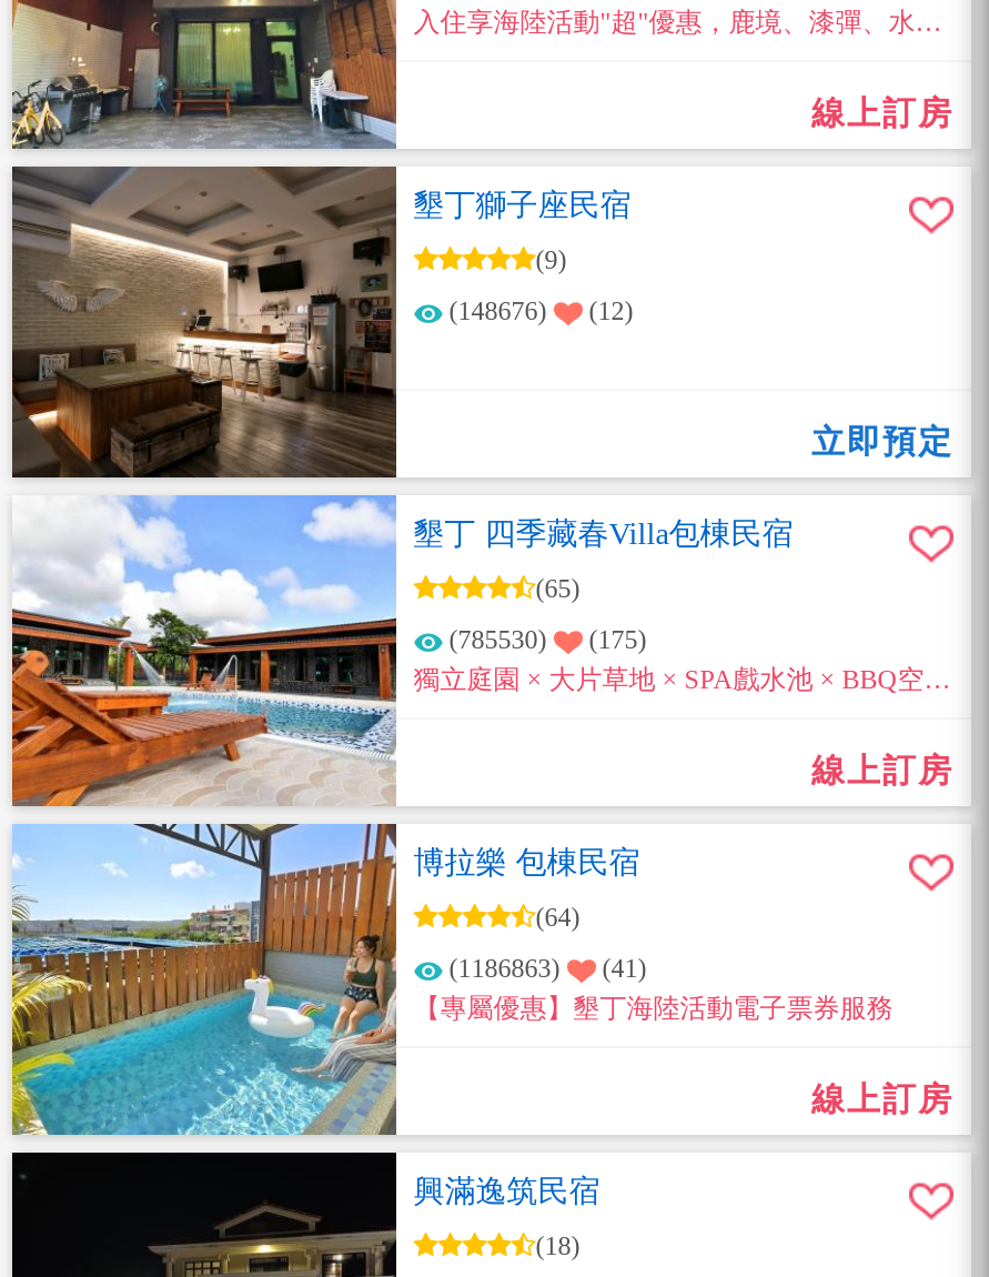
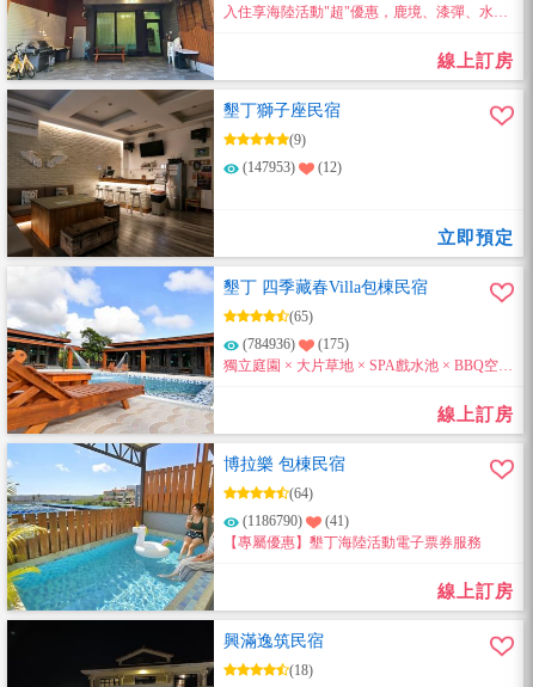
- (148676) (12)
+ (147953) (12)

- (785530) (175)
+ (784936) (175)

- (1186863) (41)
+ (1186790) (41)
